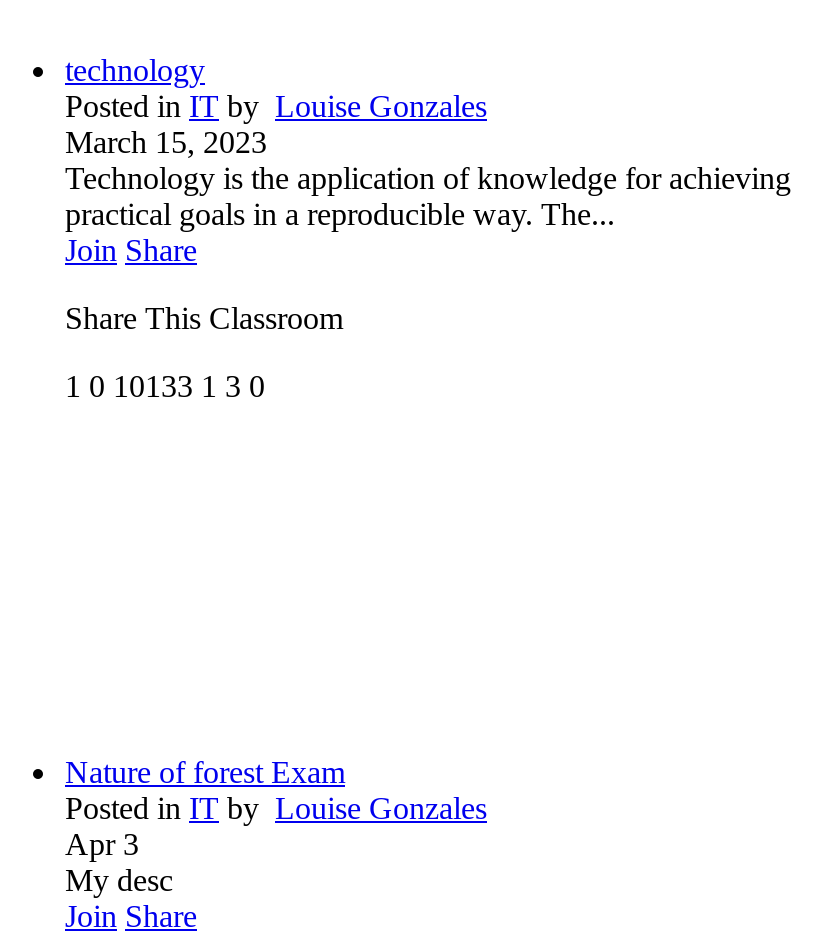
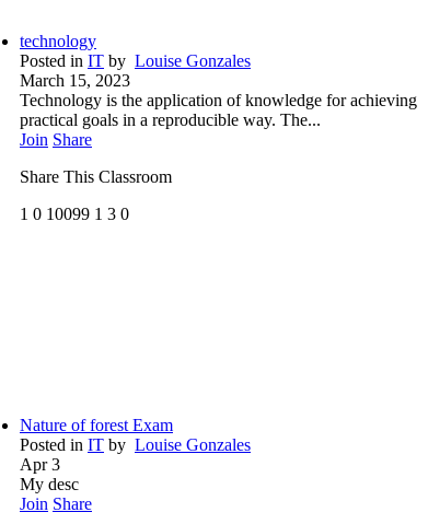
- 1 0 10133 1 3 0
+ 1 0 10099 1 3 0
